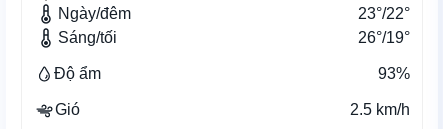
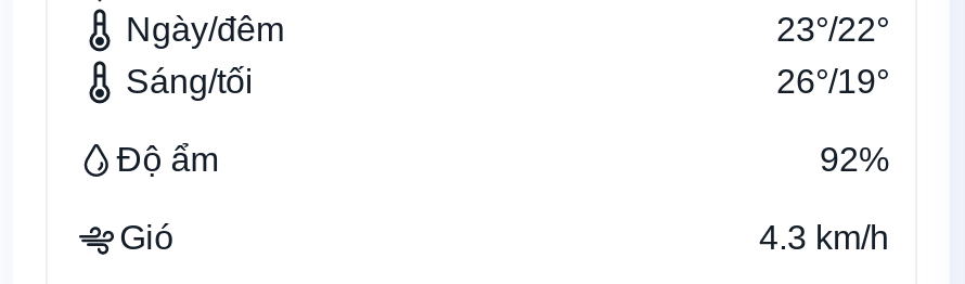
- 93%
+ 92%

- 2.5 km/h
+ 4.3 km/h
